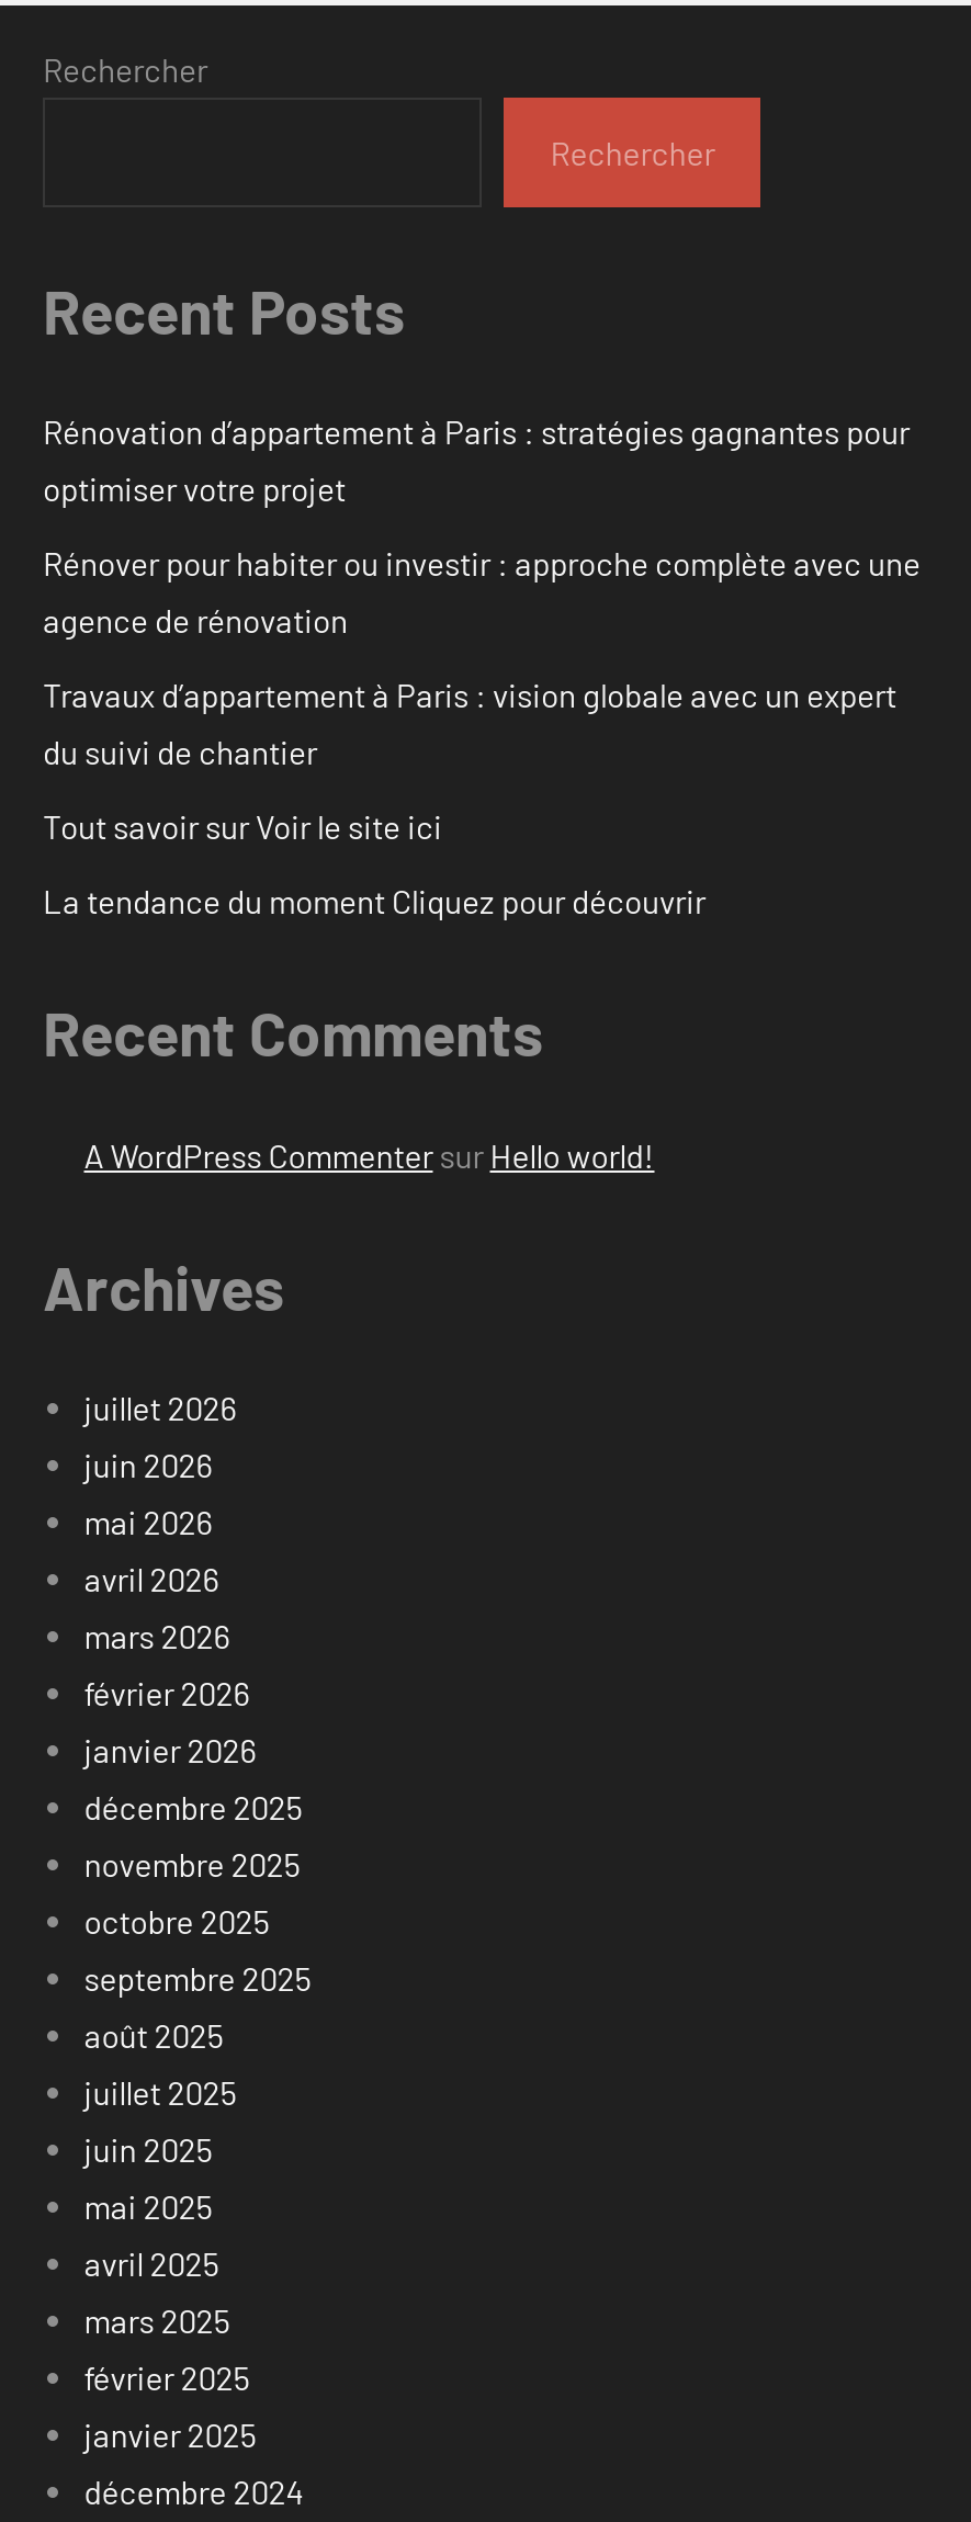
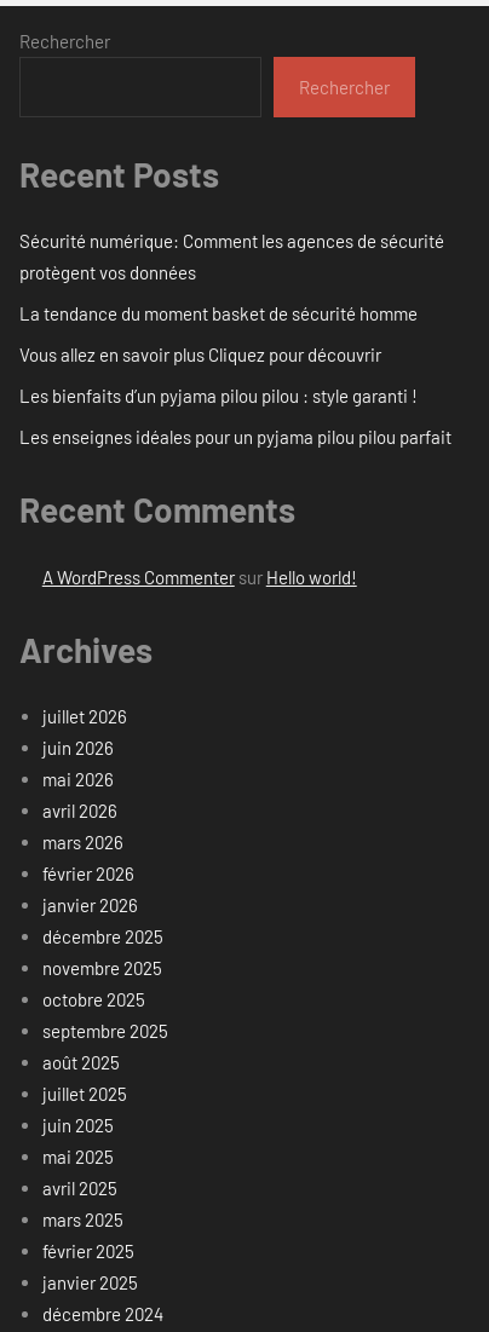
- Rénovation d’appartement à Paris : stratégies gagnantes pour
- optimiser votre projet
+ Sécurité numérique: Comment les agences de sécurité
+ protègent vos données

- Rénover pour habiter ou investir : approche complète avec une
- agence de rénovation
+ La tendance du moment basket de sécurité homme

- Travaux d’appartement à Paris : vision globale avec un expert
- du suivi de chantier
+ Vous allez en savoir plus Cliquez pour découvrir

- Tout savoir sur Voir le site ici
+ Les bienfaits d’un pyjama pilou pilou : style garanti !

- La tendance du moment Cliquez pour découvrir
+ Les enseignes idéales pour un pyjama pilou pilou parfait
